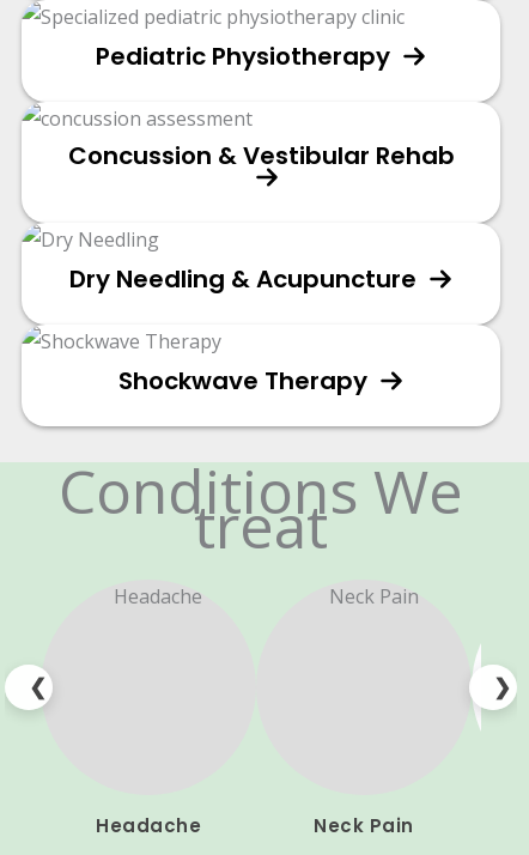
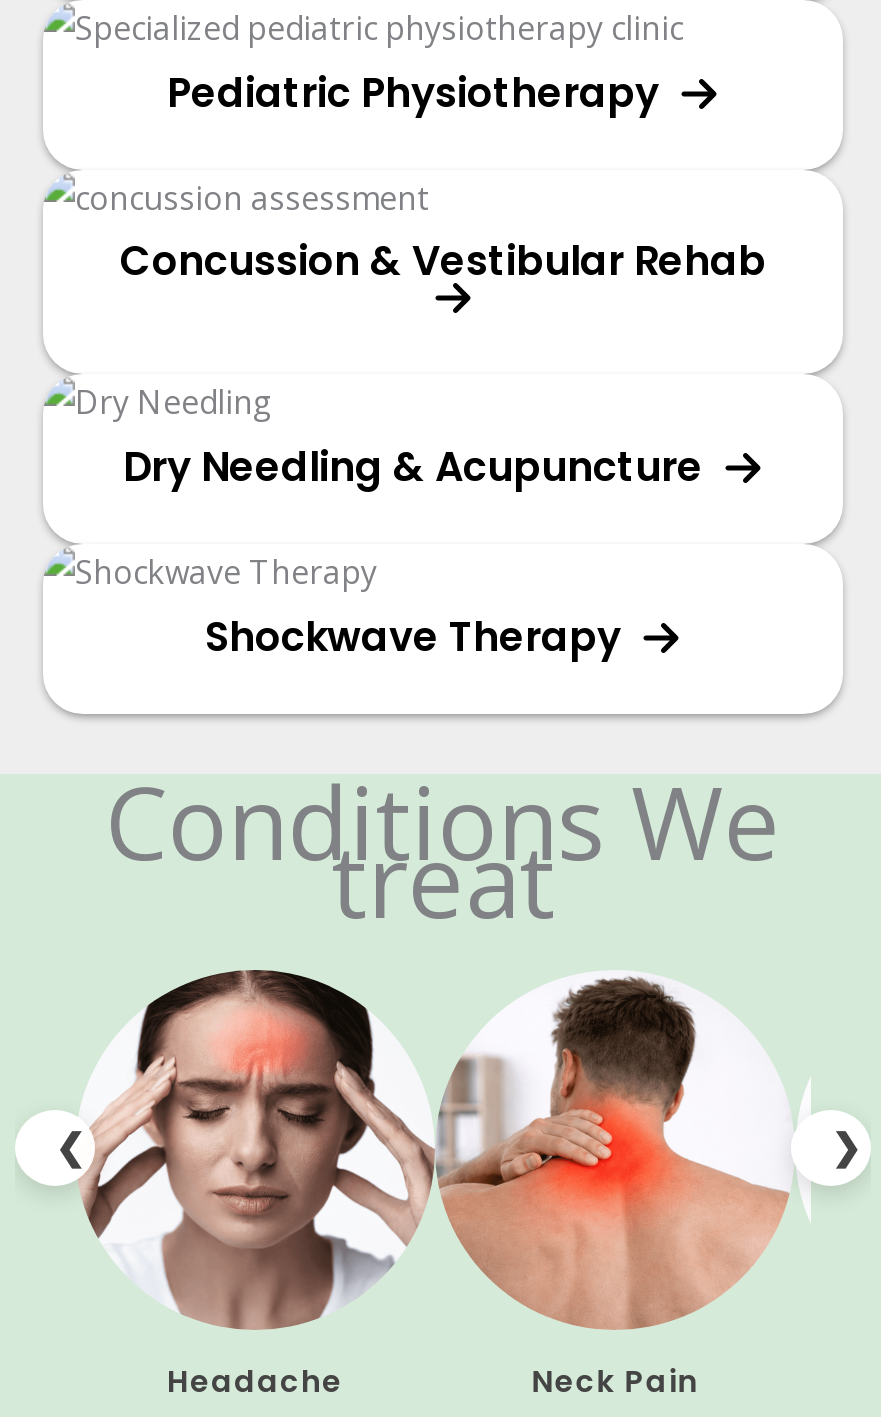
+ [image]
